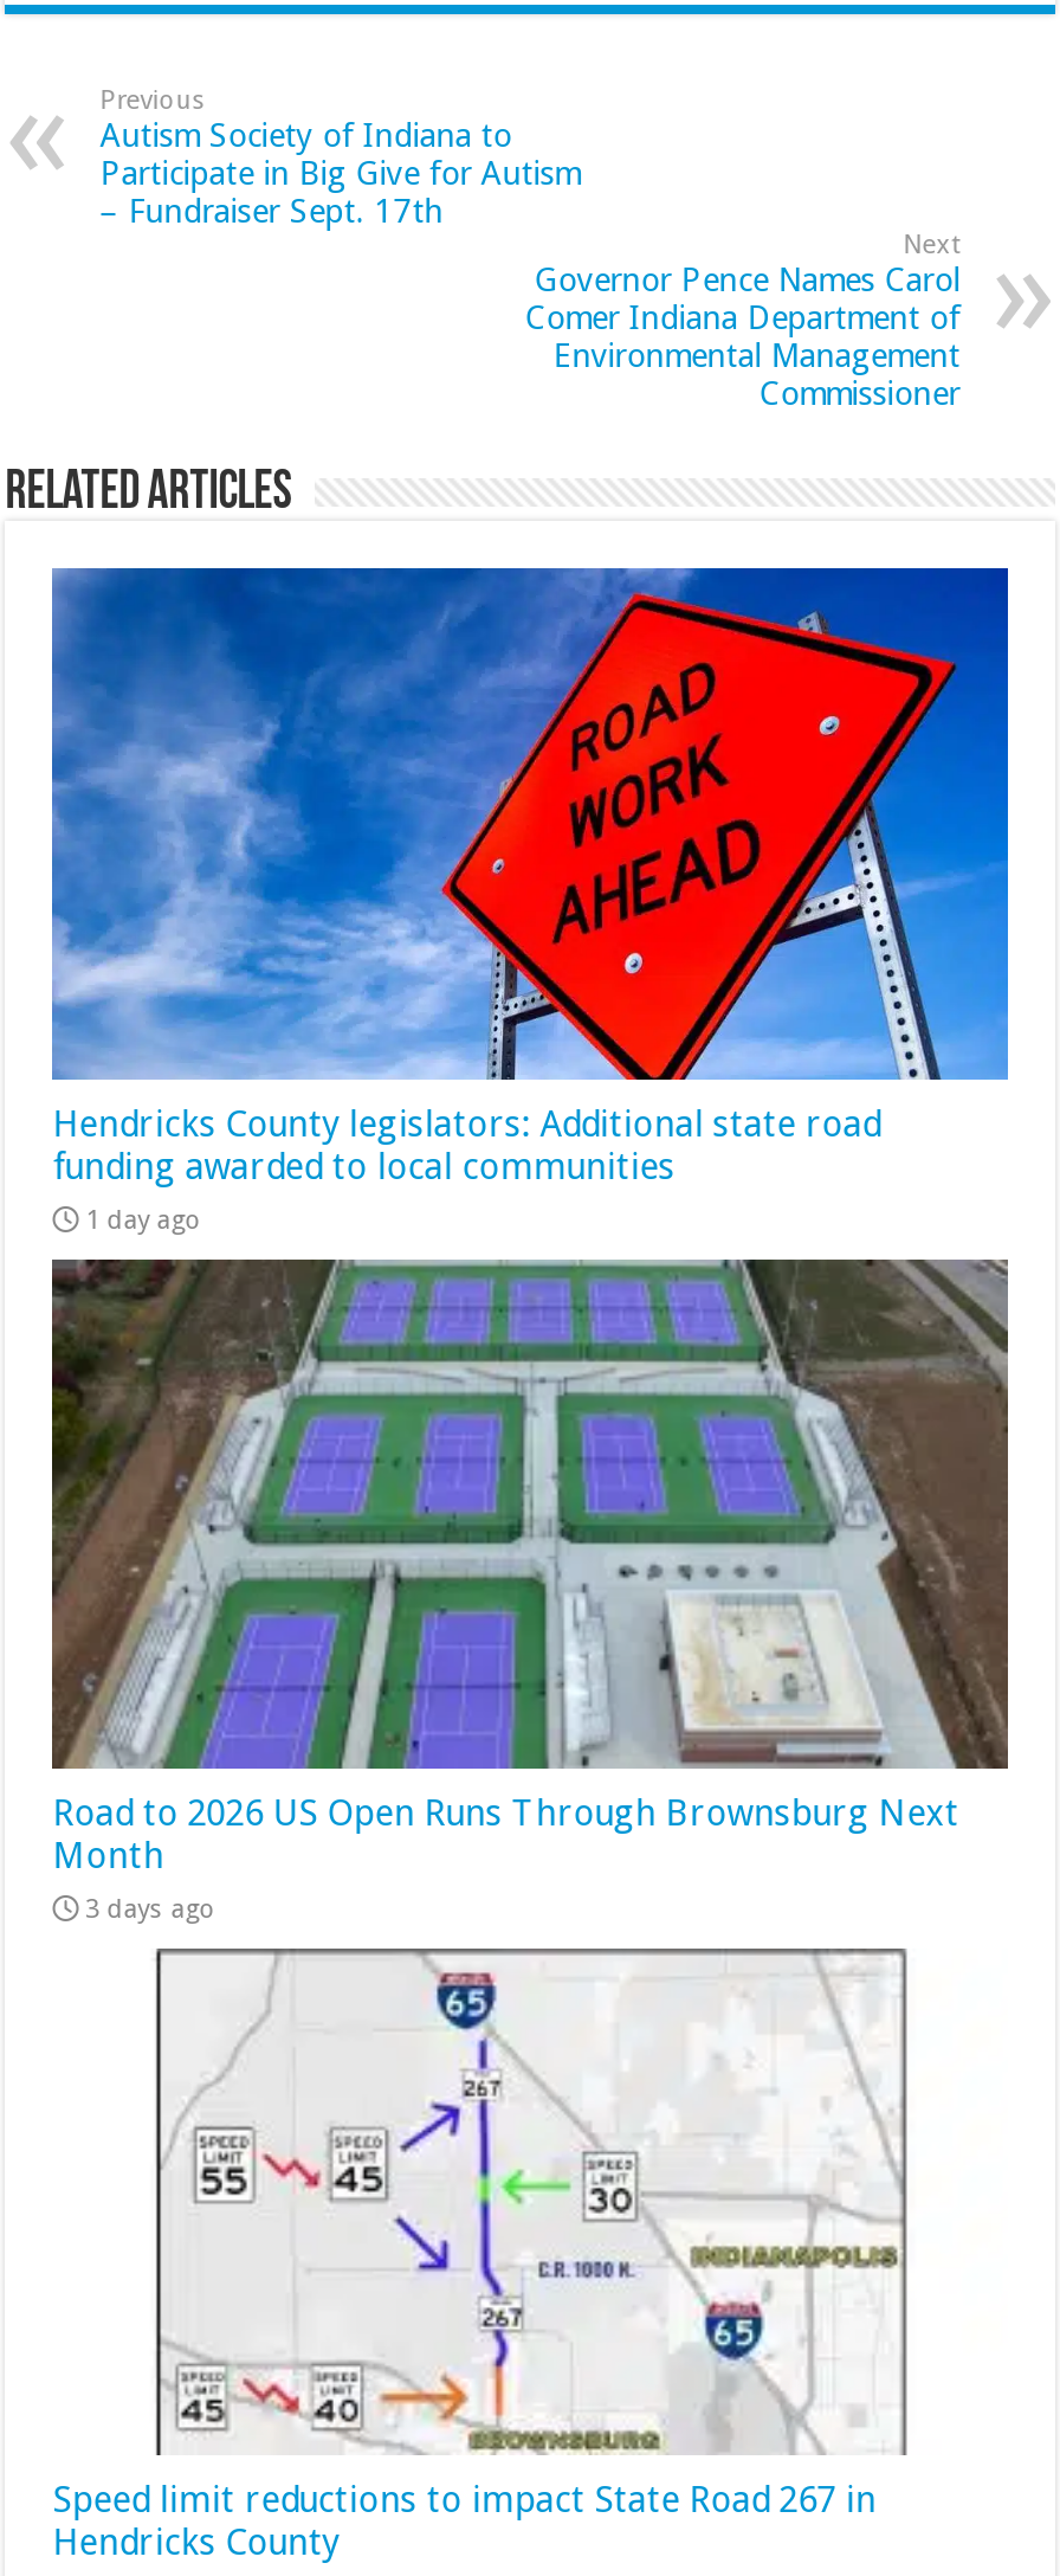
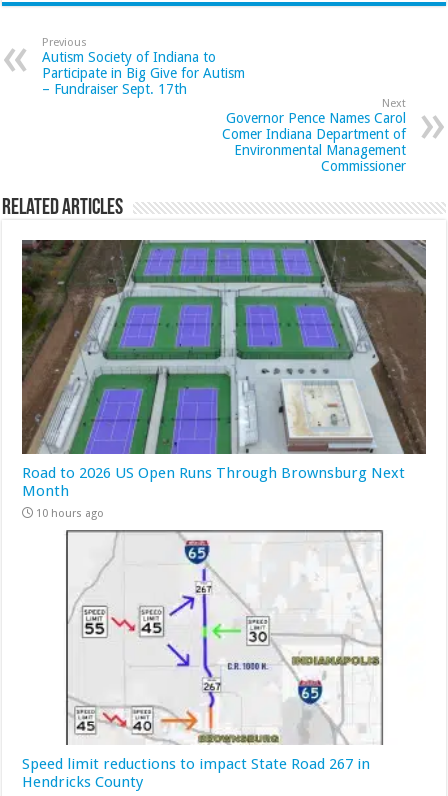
- [image]
- Hendricks County legislators: Additional state road
- funding awarded to local communities
- 1 day ago

- 3 days ago
+ 10 hours ago
